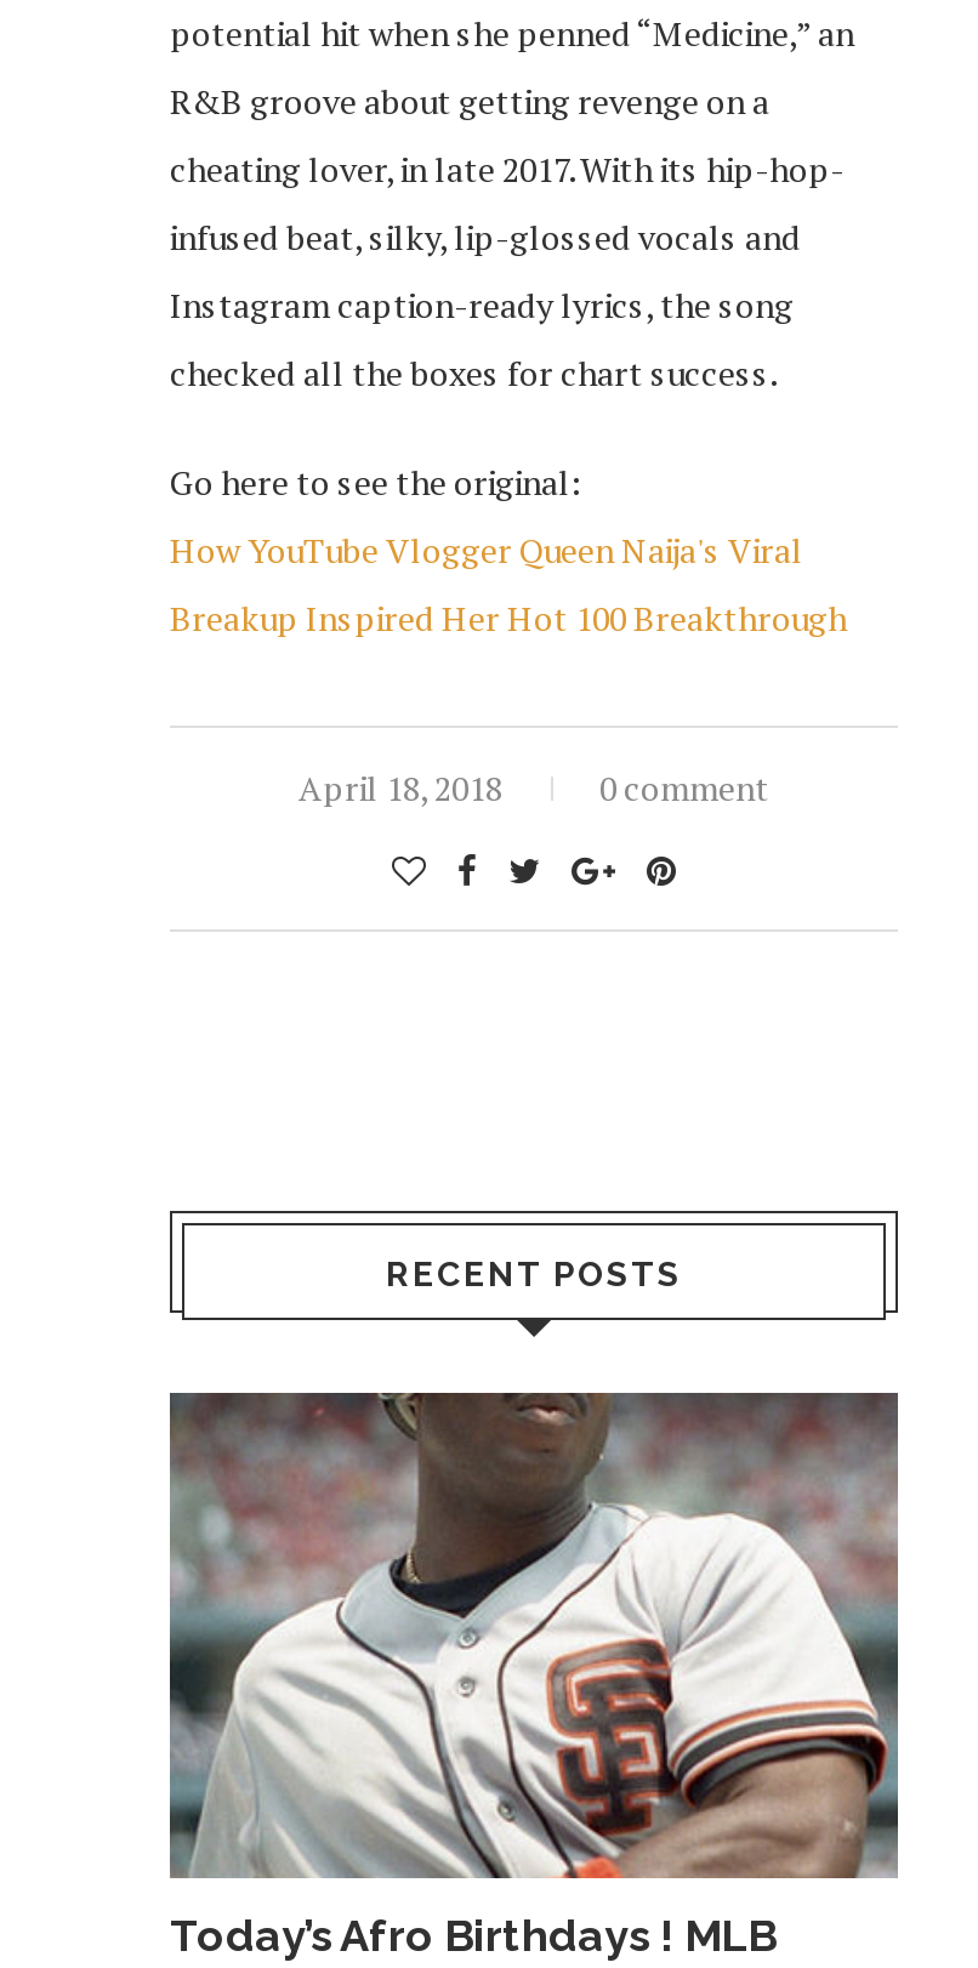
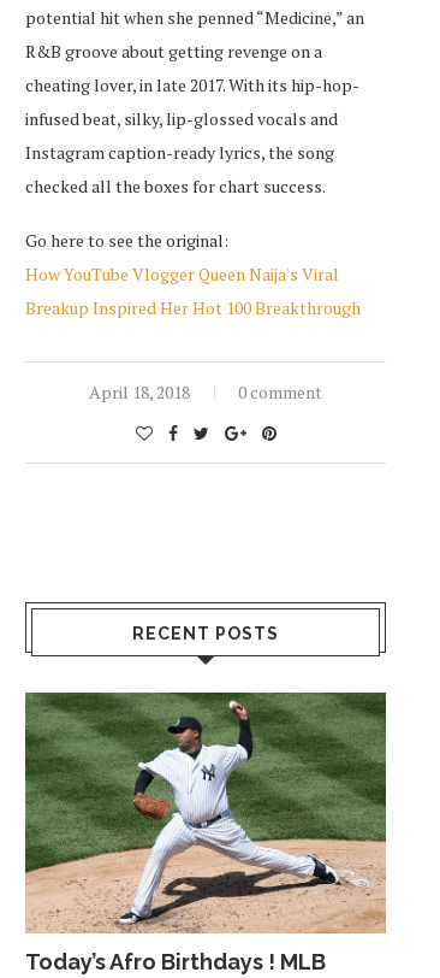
- [image]
+ [image]
